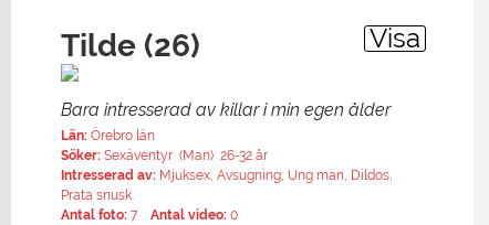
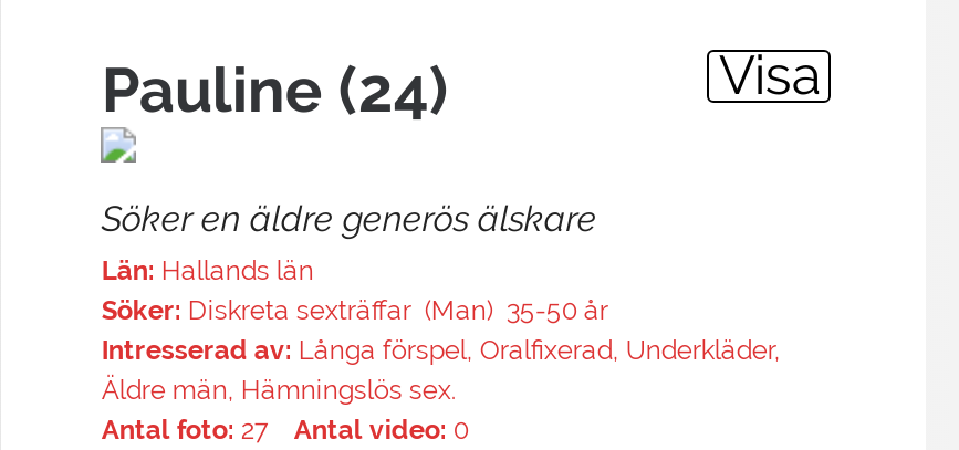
- Tilde (26)
+ Pauline (24)

- Bara intresserad av killar i min egen ålder
- Län: Örebro län
- Söker: Sexäventyr (Man) 26-32 år
- Intresserad av: Mjuksex, Avsugning, Ung man, Dildos,
- Prata snusk.
- Antal foto: 7
+ Söker en äldre generös älskare
+ Län: Hallands län
+ Söker: Diskreta sexträffar (Man) 35-50 år
+ Intresserad av: Långa förspel, Oralfixerad, Underkläder,
+ Äldre män, Hämningslös sex.
+ Antal foto: 27
